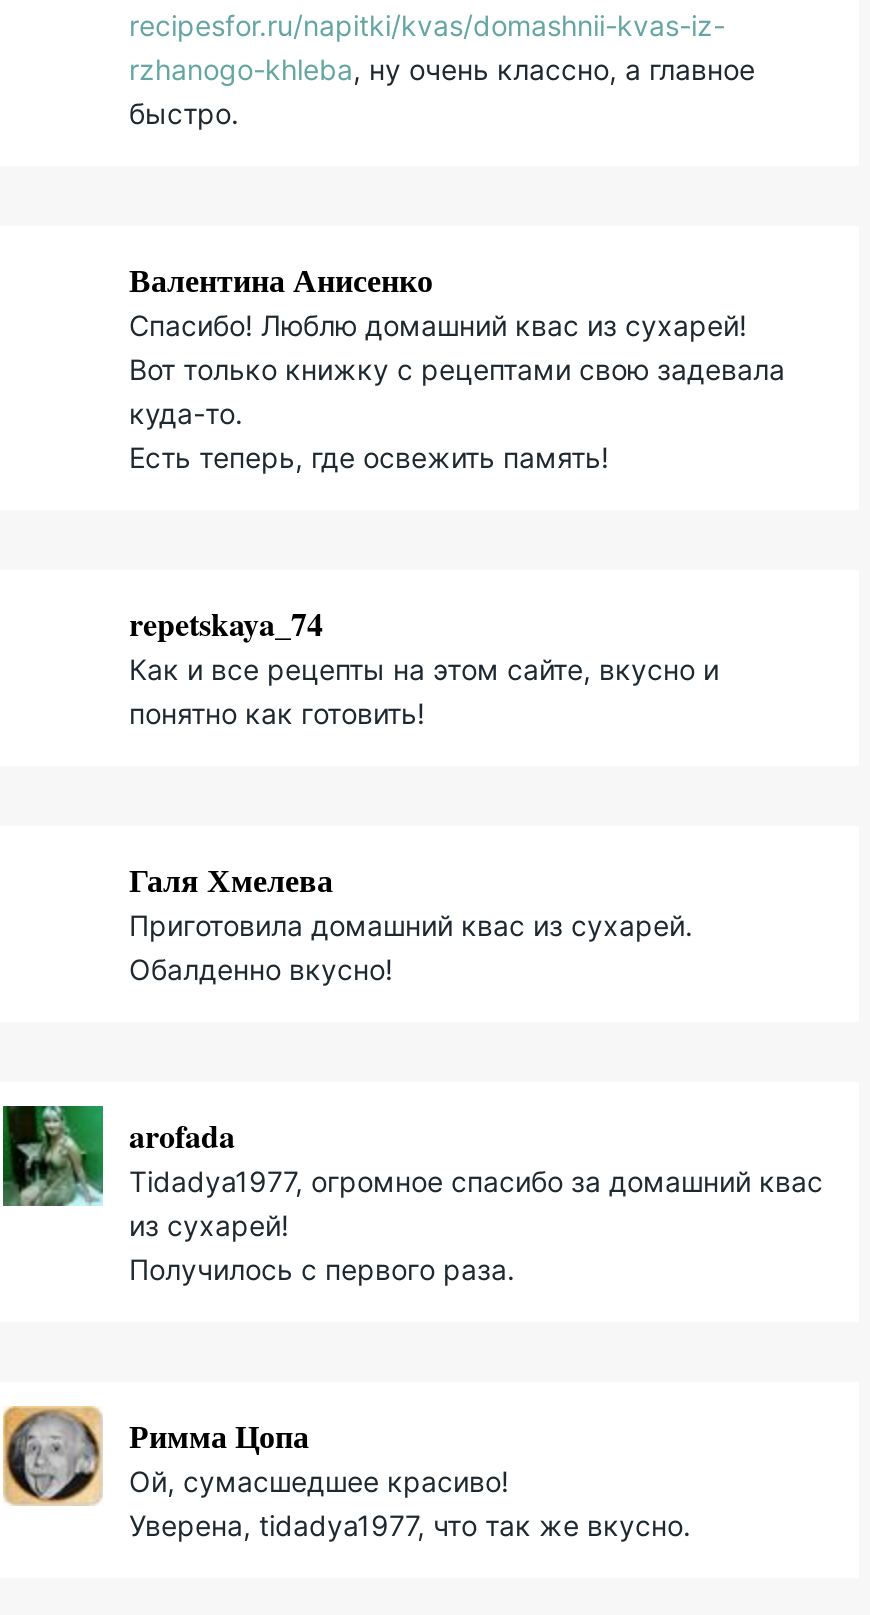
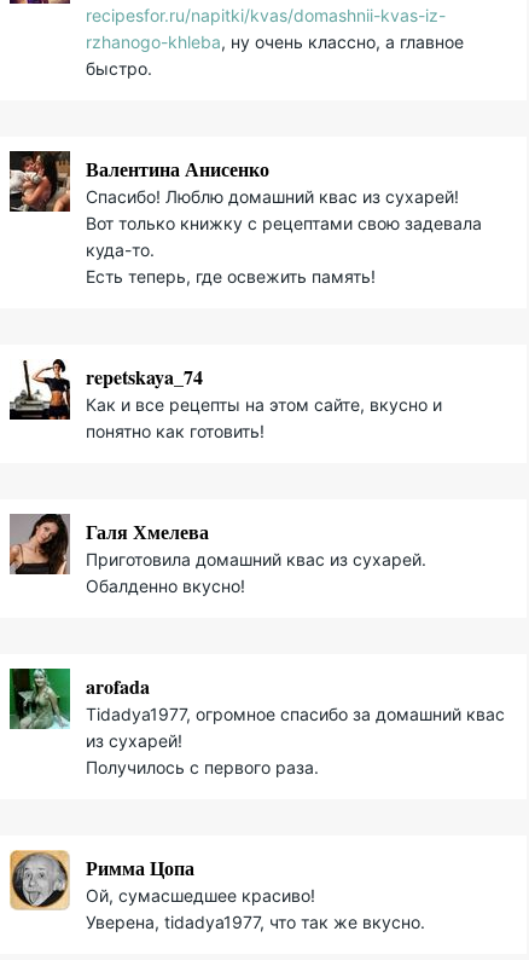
+ [image]

+ [image]

+ [image]
